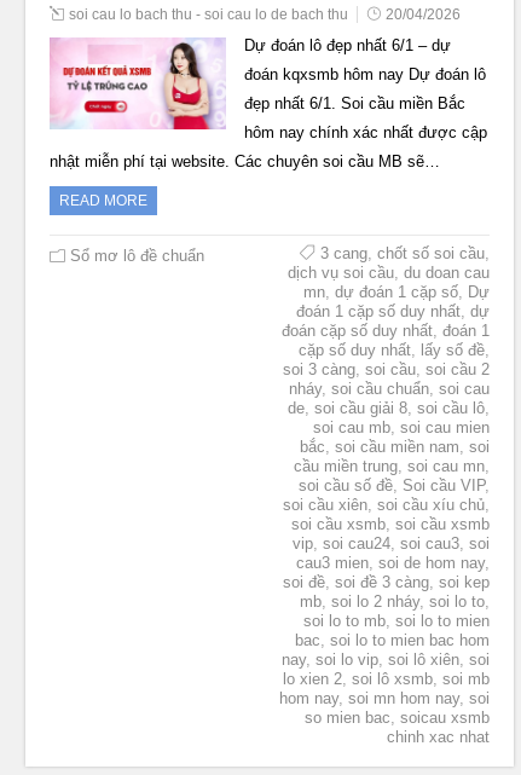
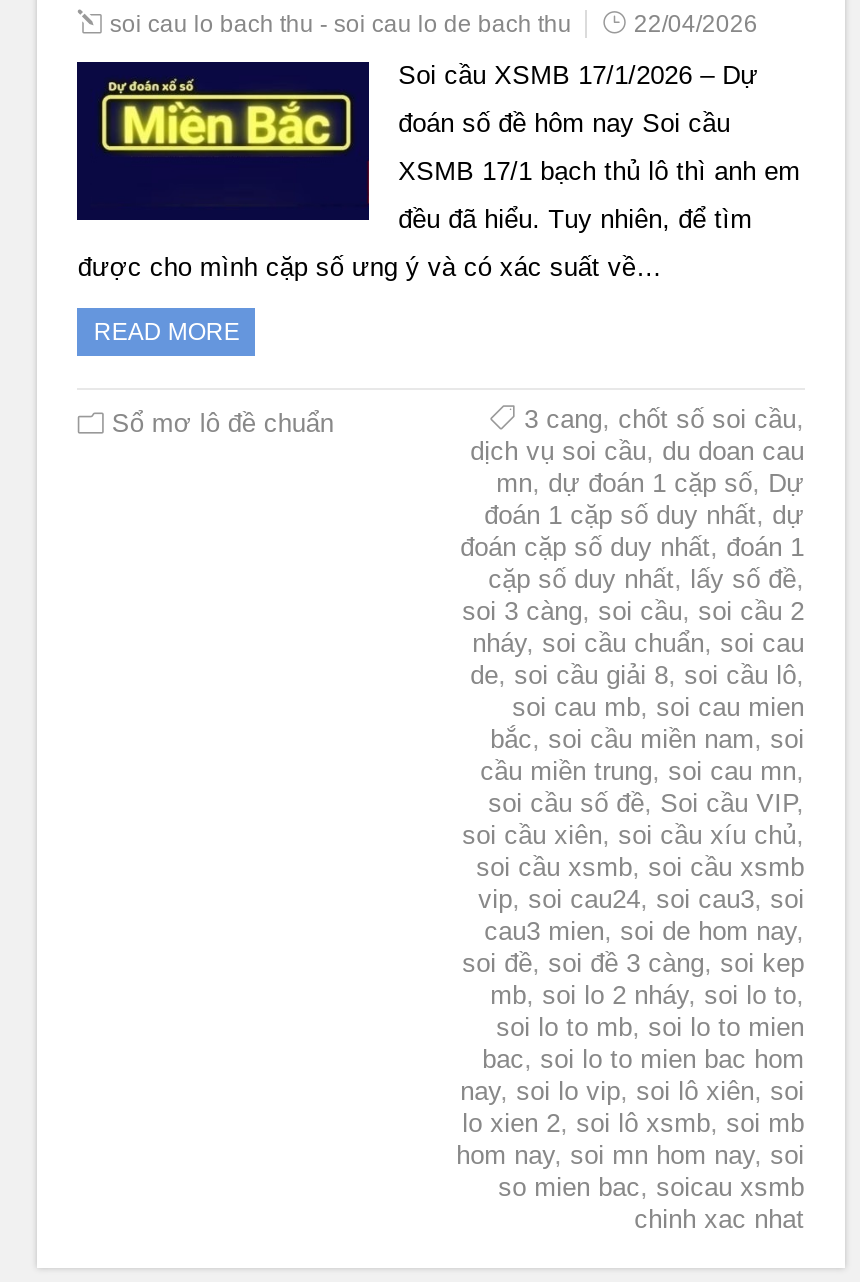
- 20/04/2026
+ 22/04/2026

- [image]
- Dự đoán lô đẹp nhất 6/1 – dự
+ [image]
+ Soi cầu XSMB 17/1/2026 – Dự

- đoán kqxsmb hôm nay Dự đoán lô
+ đoán số đề hôm nay Soi cầu

- đẹp nhất 6/1. Soi cầu miền Bắc
+ XSMB 17/1 bạch thủ lô thì anh em

- hôm nay chính xác nhất được cập
+ đều đã hiểu. Tuy nhiên, để tìm

- nhật miễn phí tại website. Các chuyên soi cầu MB sẽ…
+ được cho mình cặp số ưng ý và có xác suất về…
